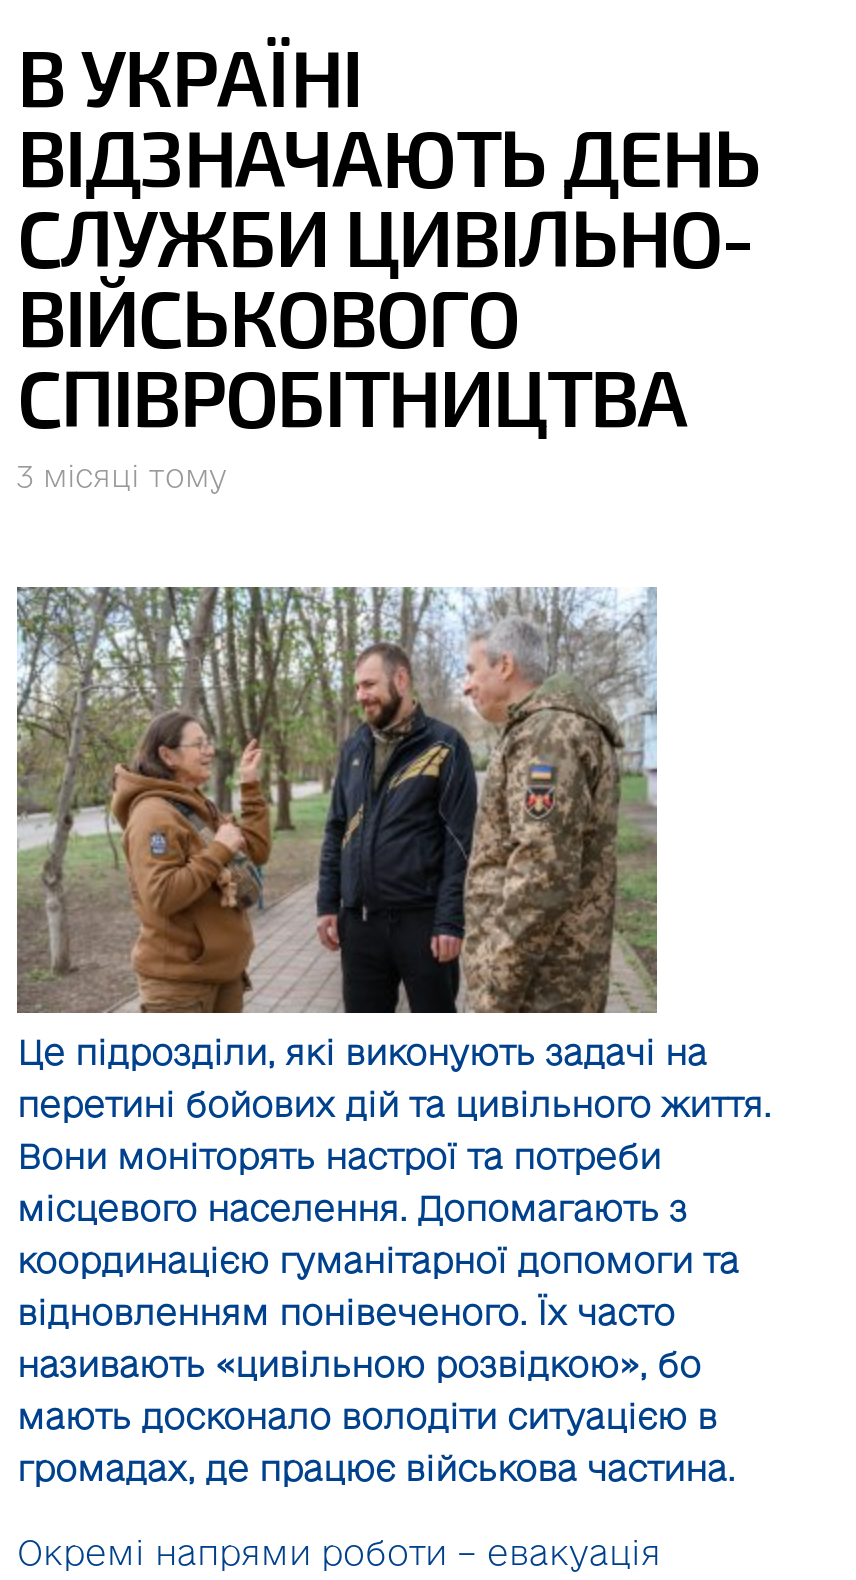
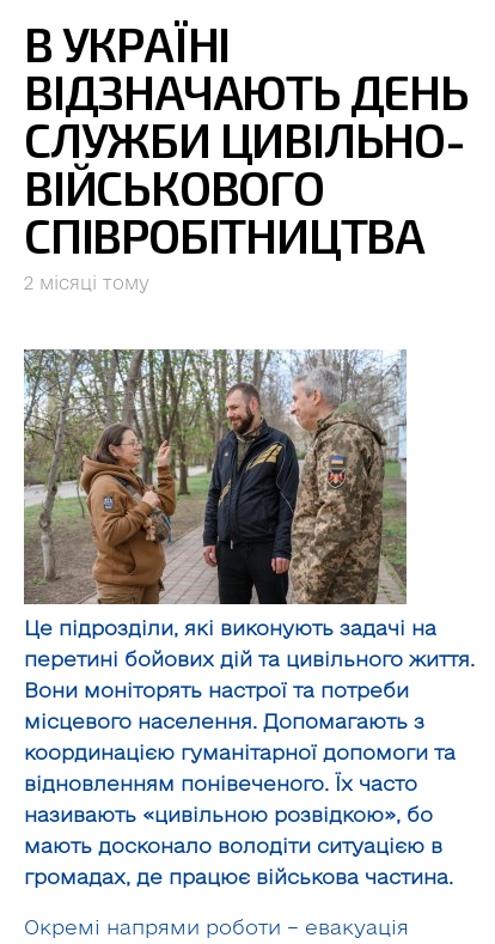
- 3 місяці тому
+ 2 місяці тому
